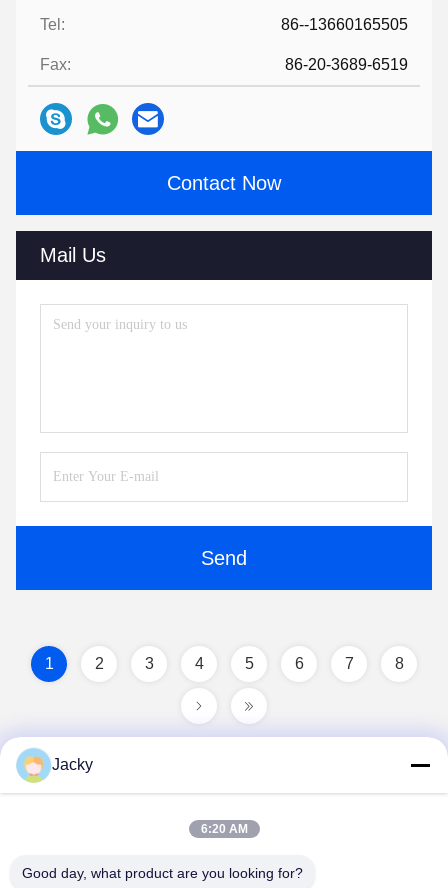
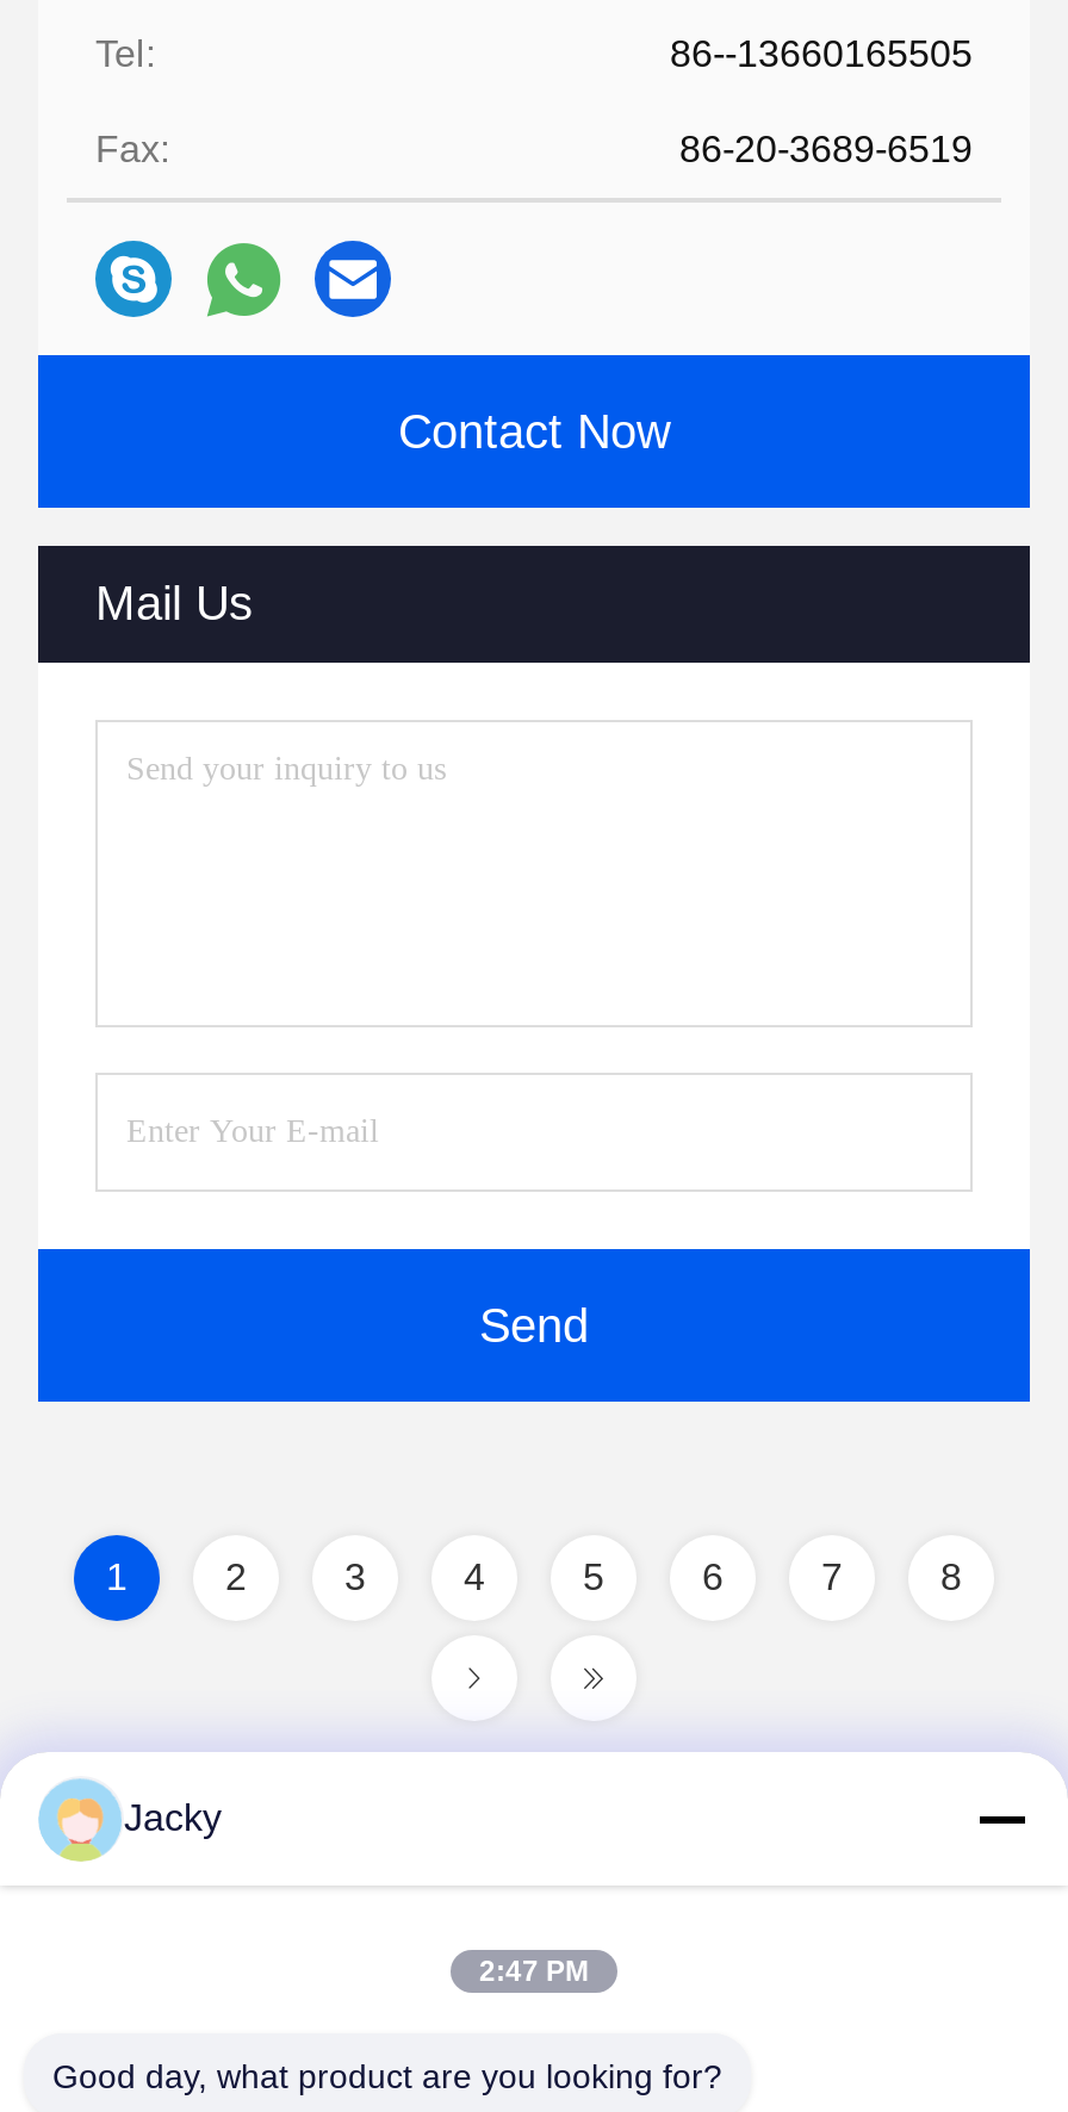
- 6:20 AM
+ 2:47 PM
